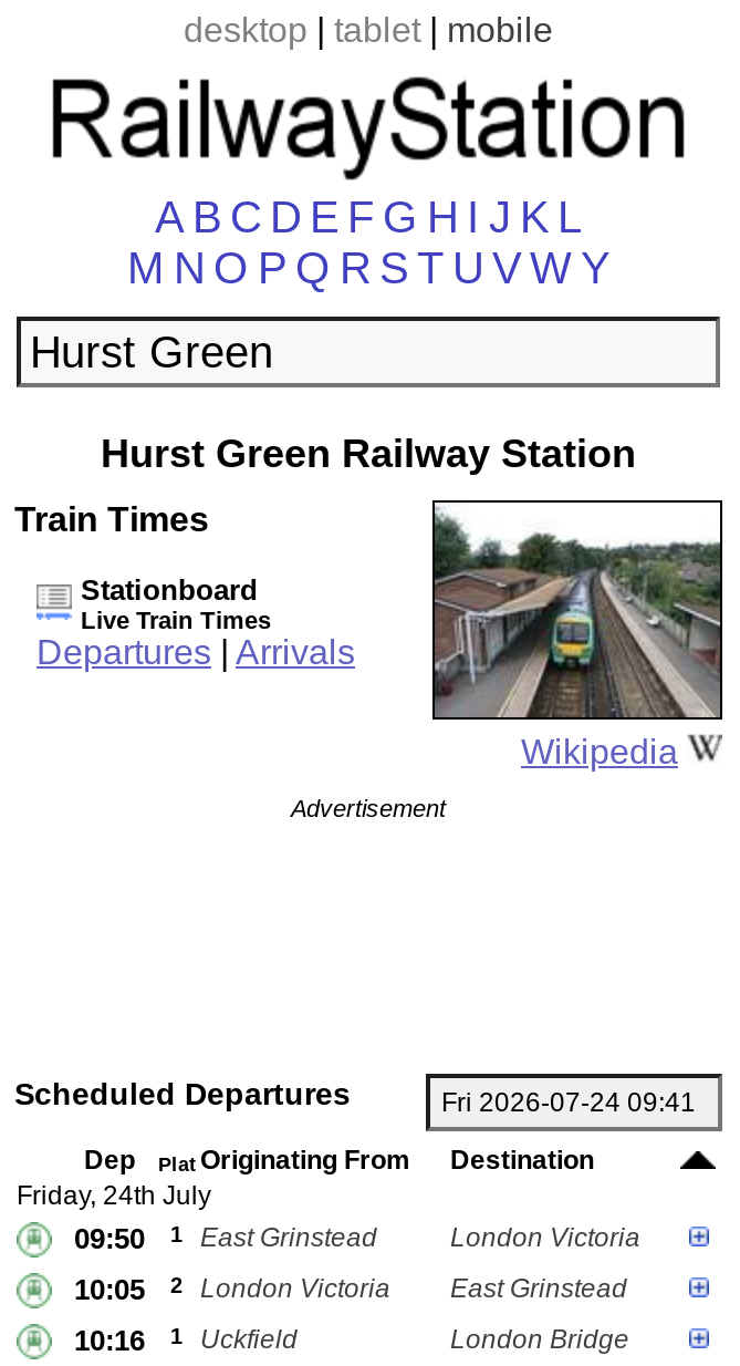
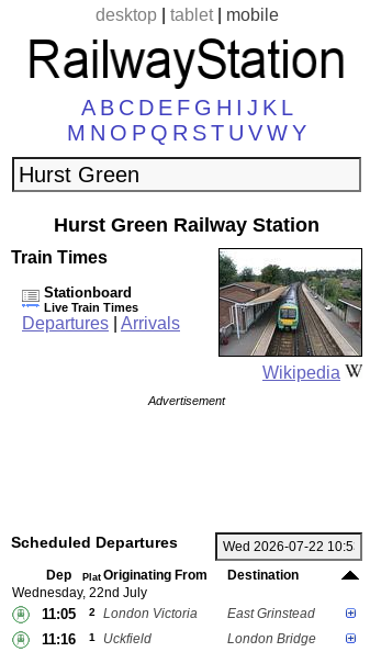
- Friday, 24th July
- 09:50
- 1
- East Grinstead
- London Victoria
- 10:05
+ Wednesday, 22nd July
+ 11:05

- 10:16 1 Uckfield
+ 11:16 1 Uckfield
